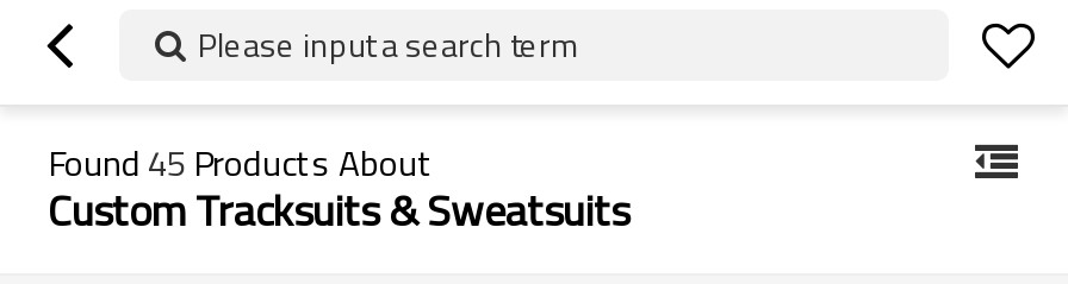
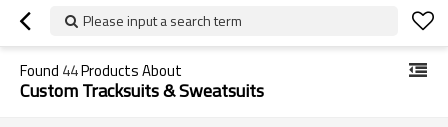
- Found 45 Products About
+ Found 44 Products About
